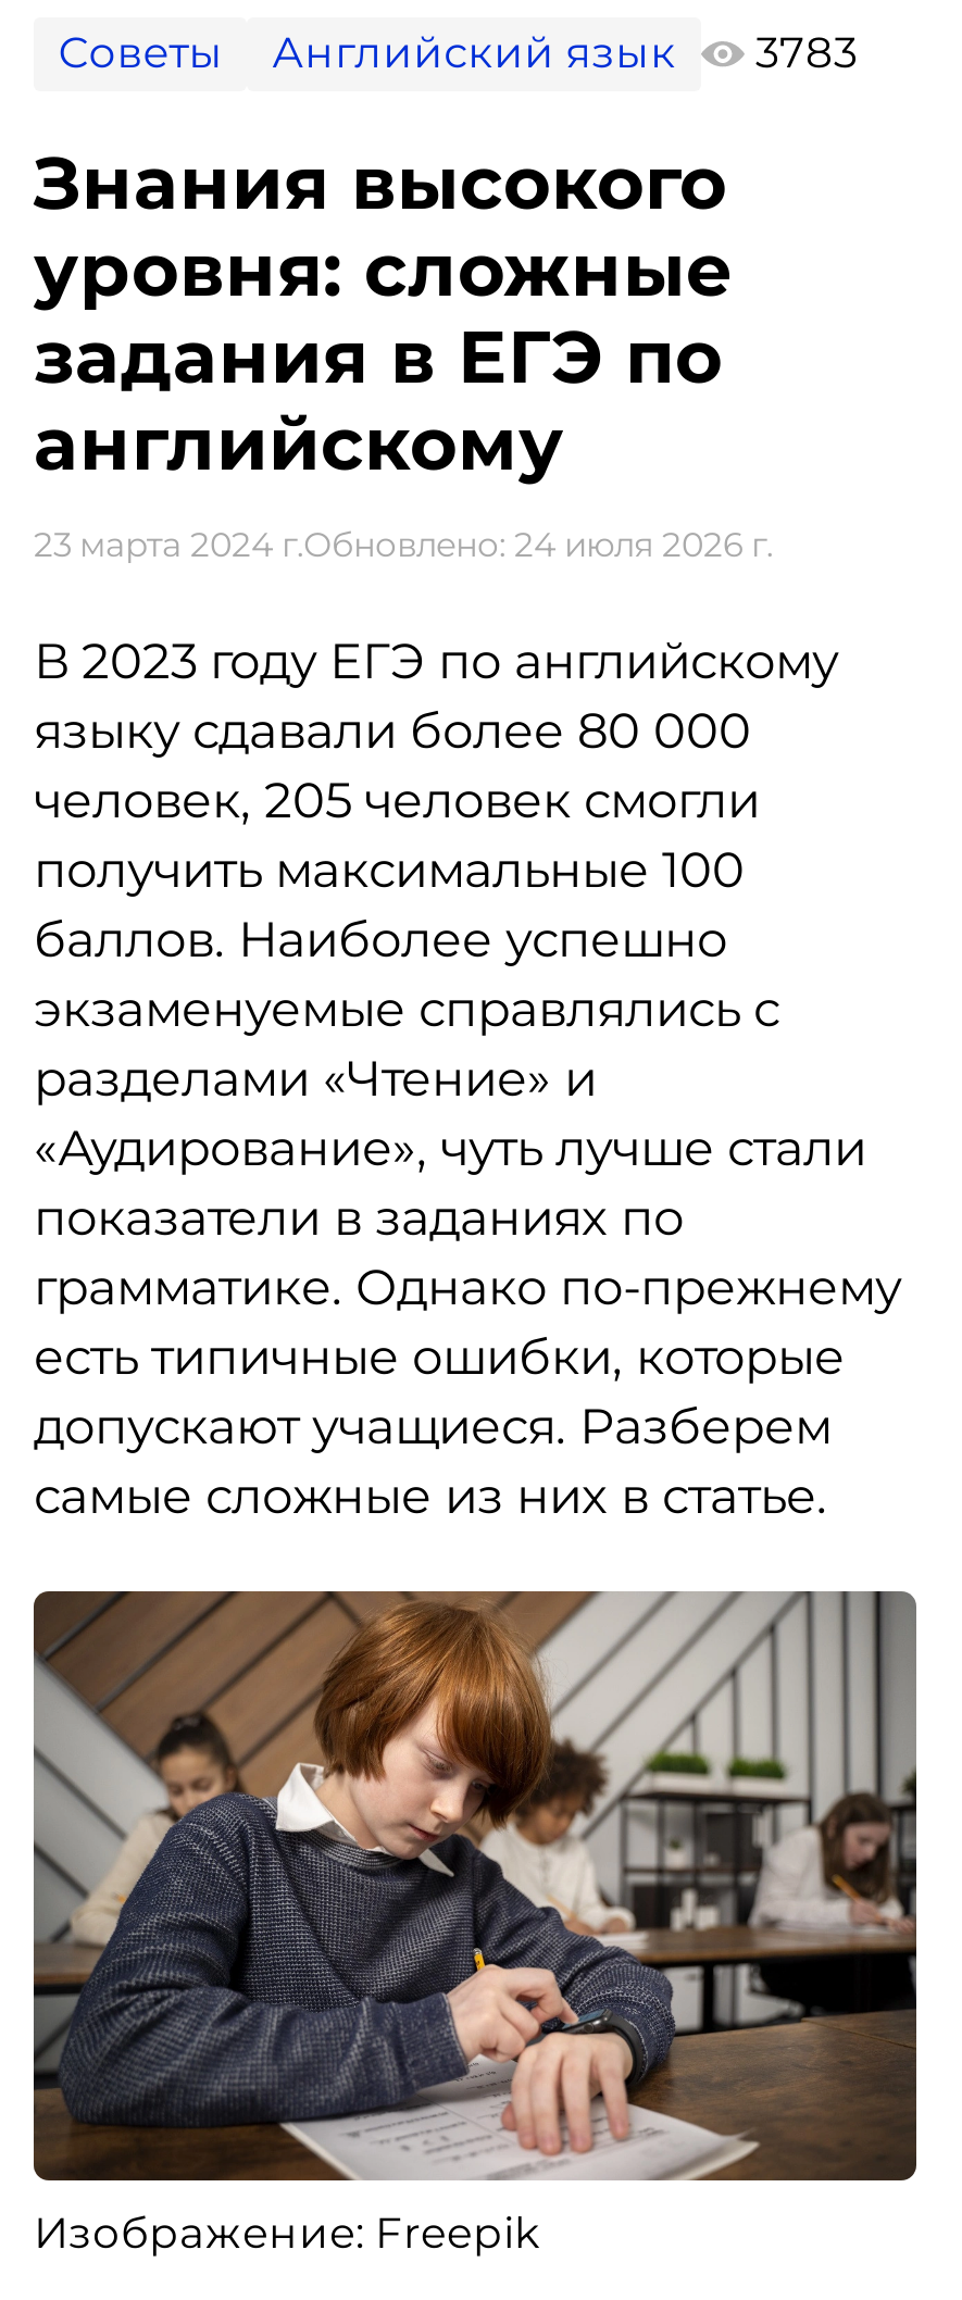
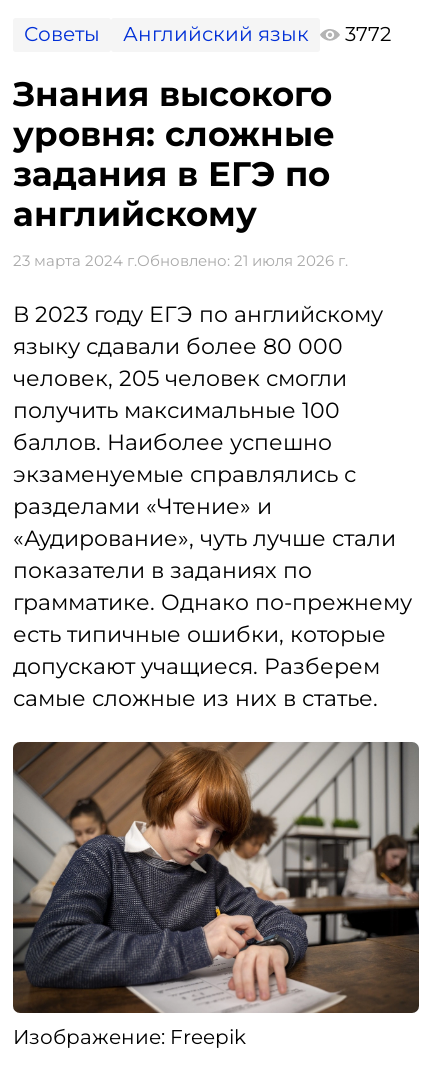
- Советы Английский язык 3783
+ Советы Английский язык 3772

- 23 марта 2024 г.Обновлено: 24 июля 2026 г.
+ 23 марта 2024 г.Обновлено: 21 июля 2026 г.
